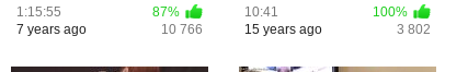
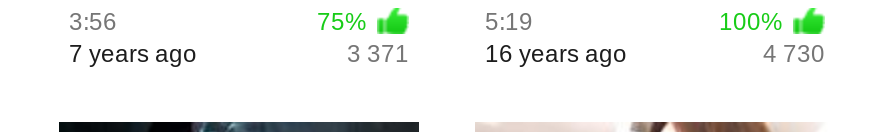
- 1:15:55
- 87%
+ 3:56
+ 75%

- 10:41
+ 5:19

- 10 766
+ 3 371

- 15 years ago
- 3 802
+ 16 years ago
+ 4 730
